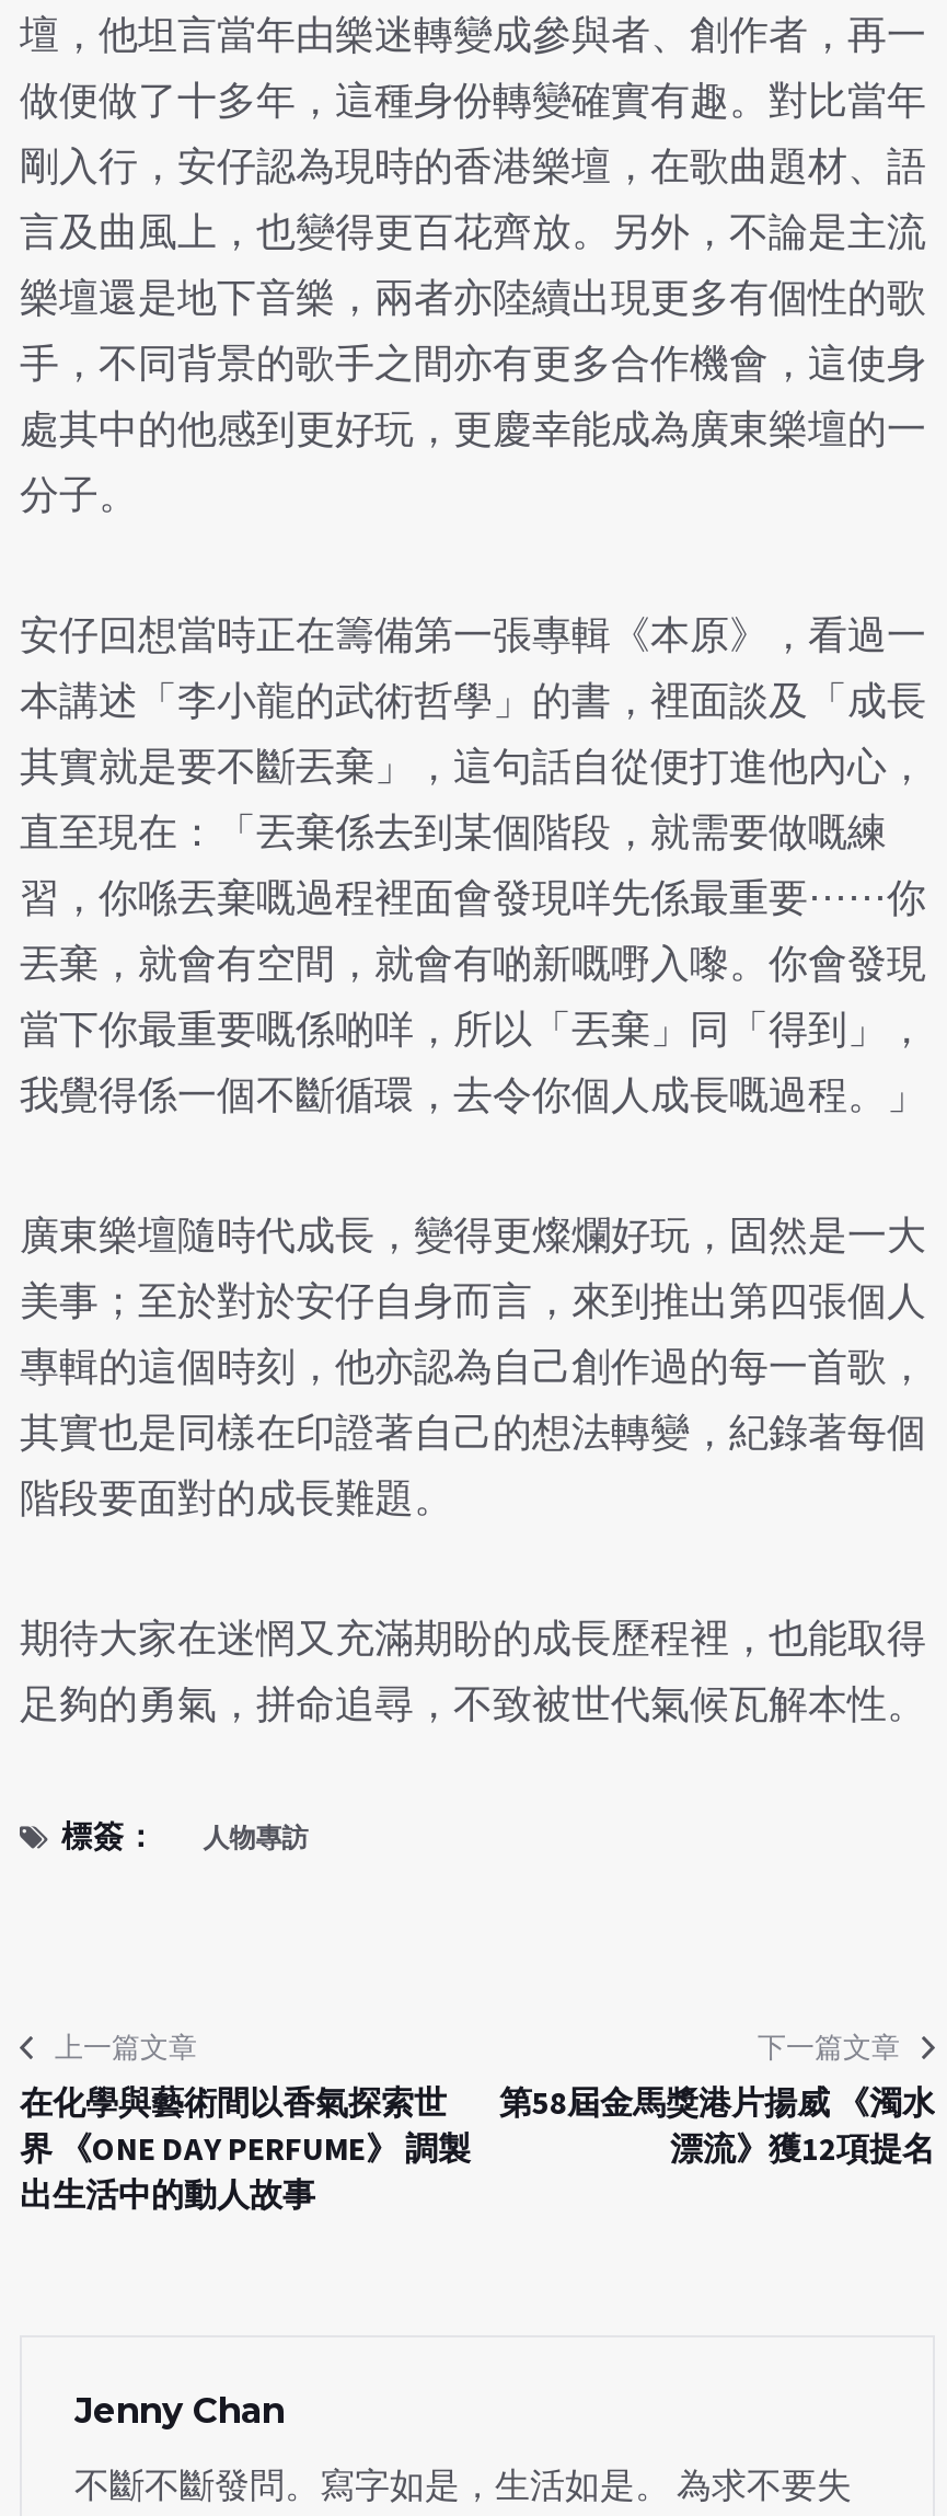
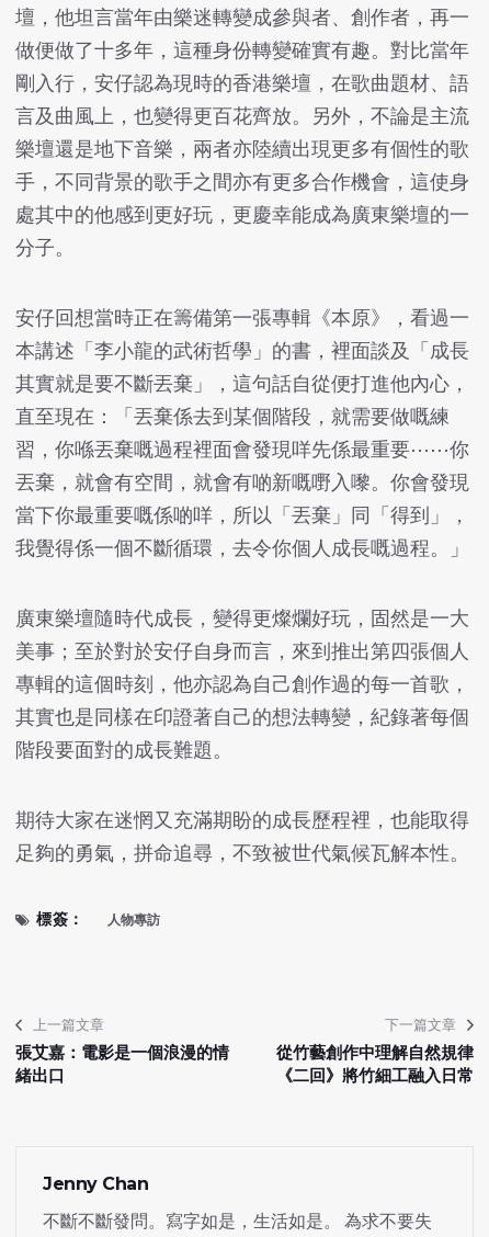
- 在化學與藝術間以香氣探索世
- 界 《ONE DAY PERFUME》 調製
- 出生活中的動人故事
+ 張艾嘉：電影是一個浪漫的情
+ 緒出口

- 第58屆金馬獎港片揚威 《濁水
- 漂流》獲12項提名
+ 從竹藝創作中理解自然規律
+ 《二回》將竹細工融入日常
